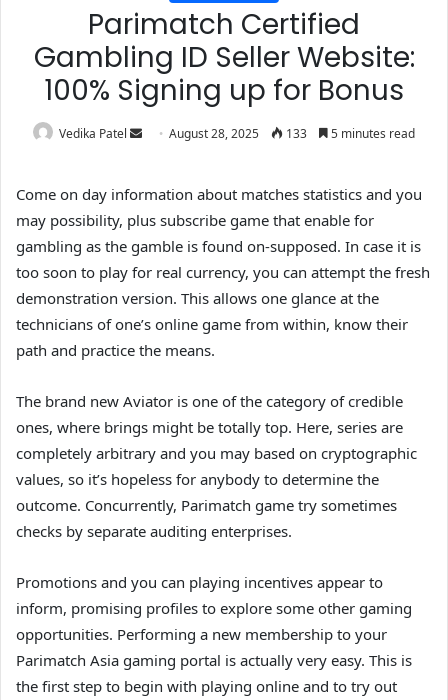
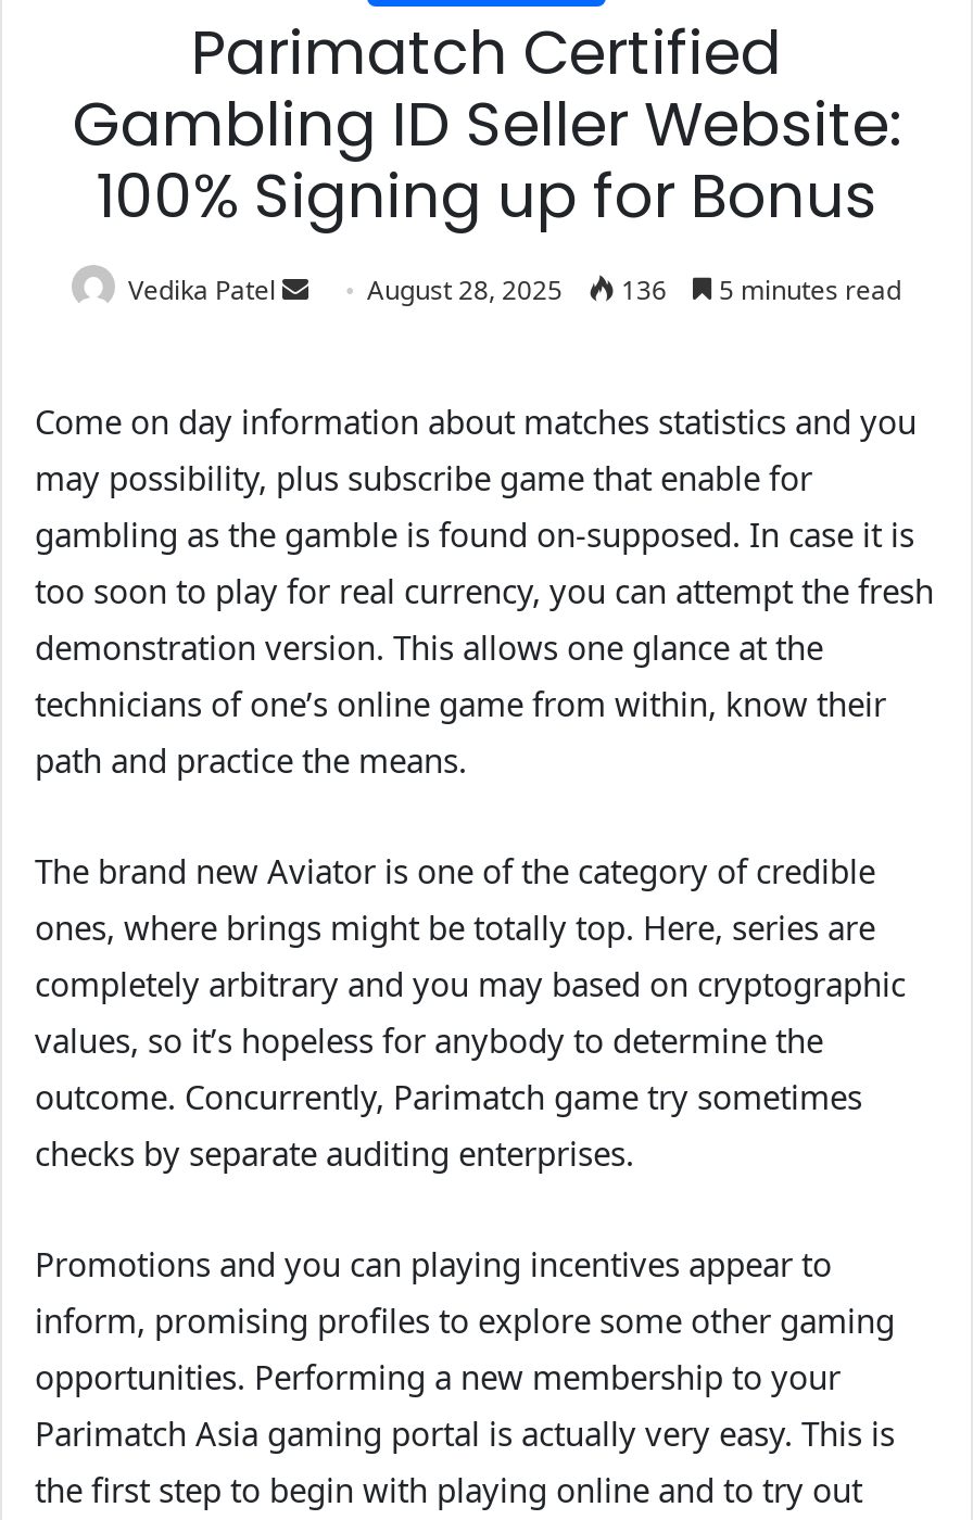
- August 28, 2025 133 5 minutes read
+ August 28, 2025 136 5 minutes read
